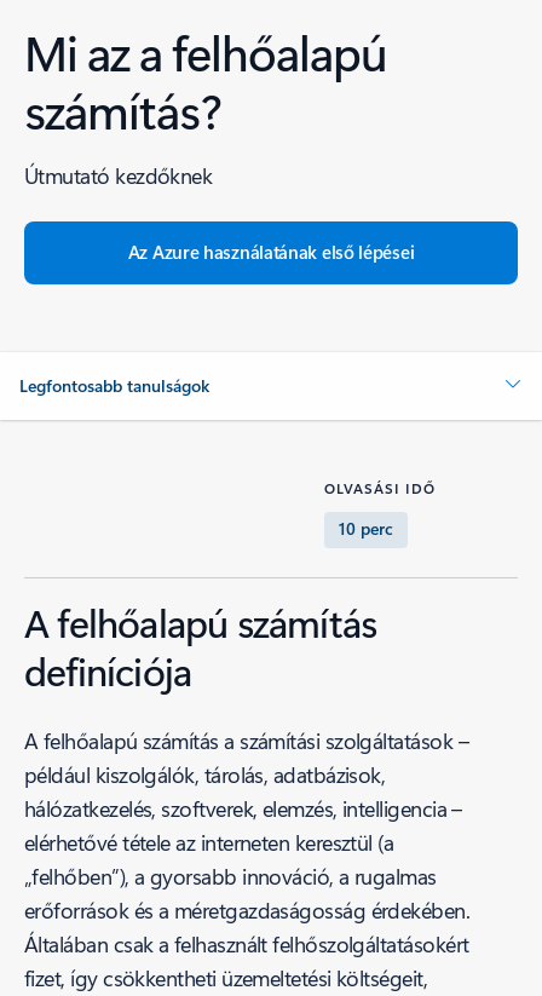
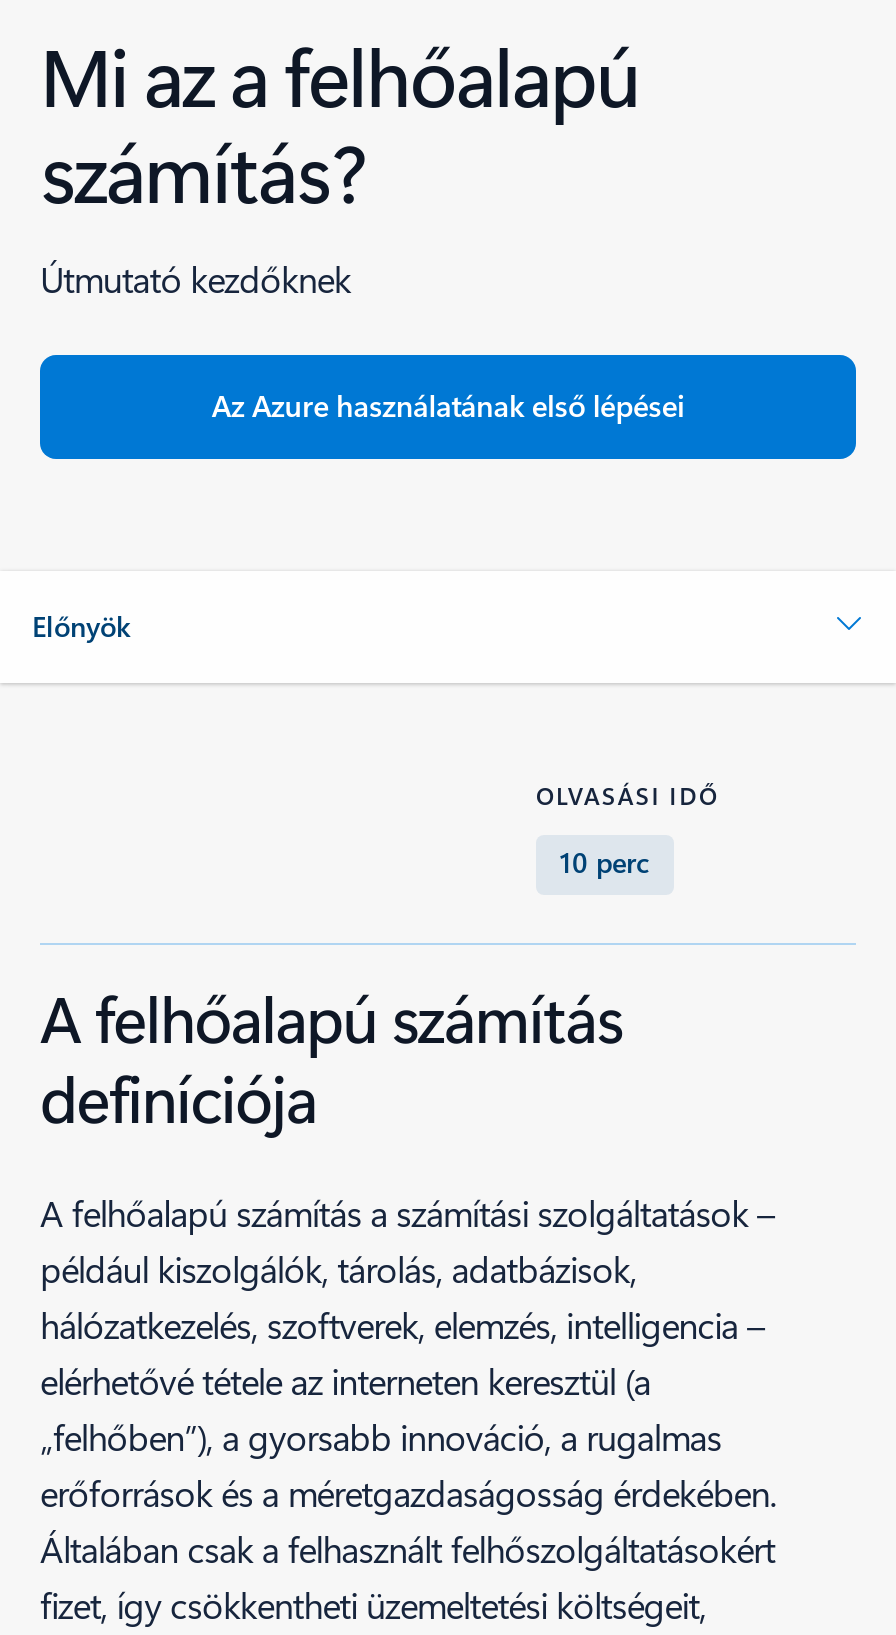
- Legfontosabb tanulságok
+ Előnyök
